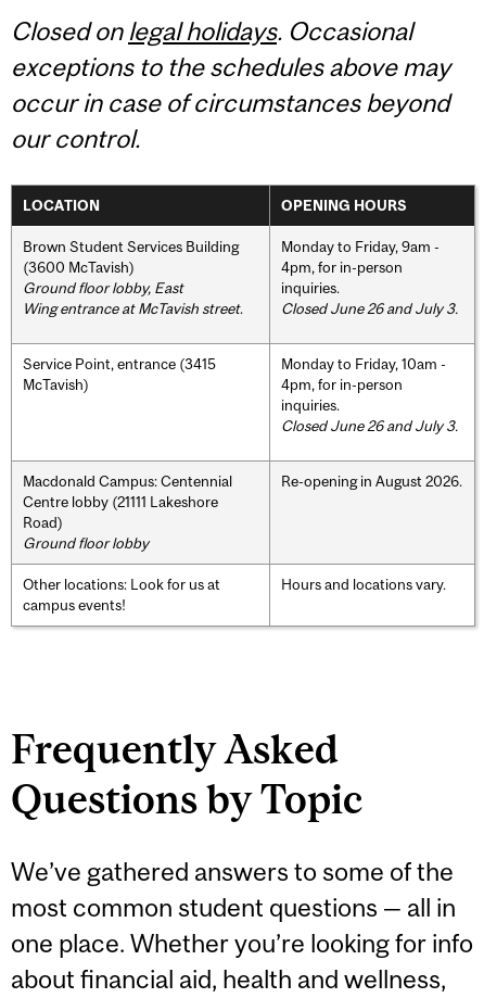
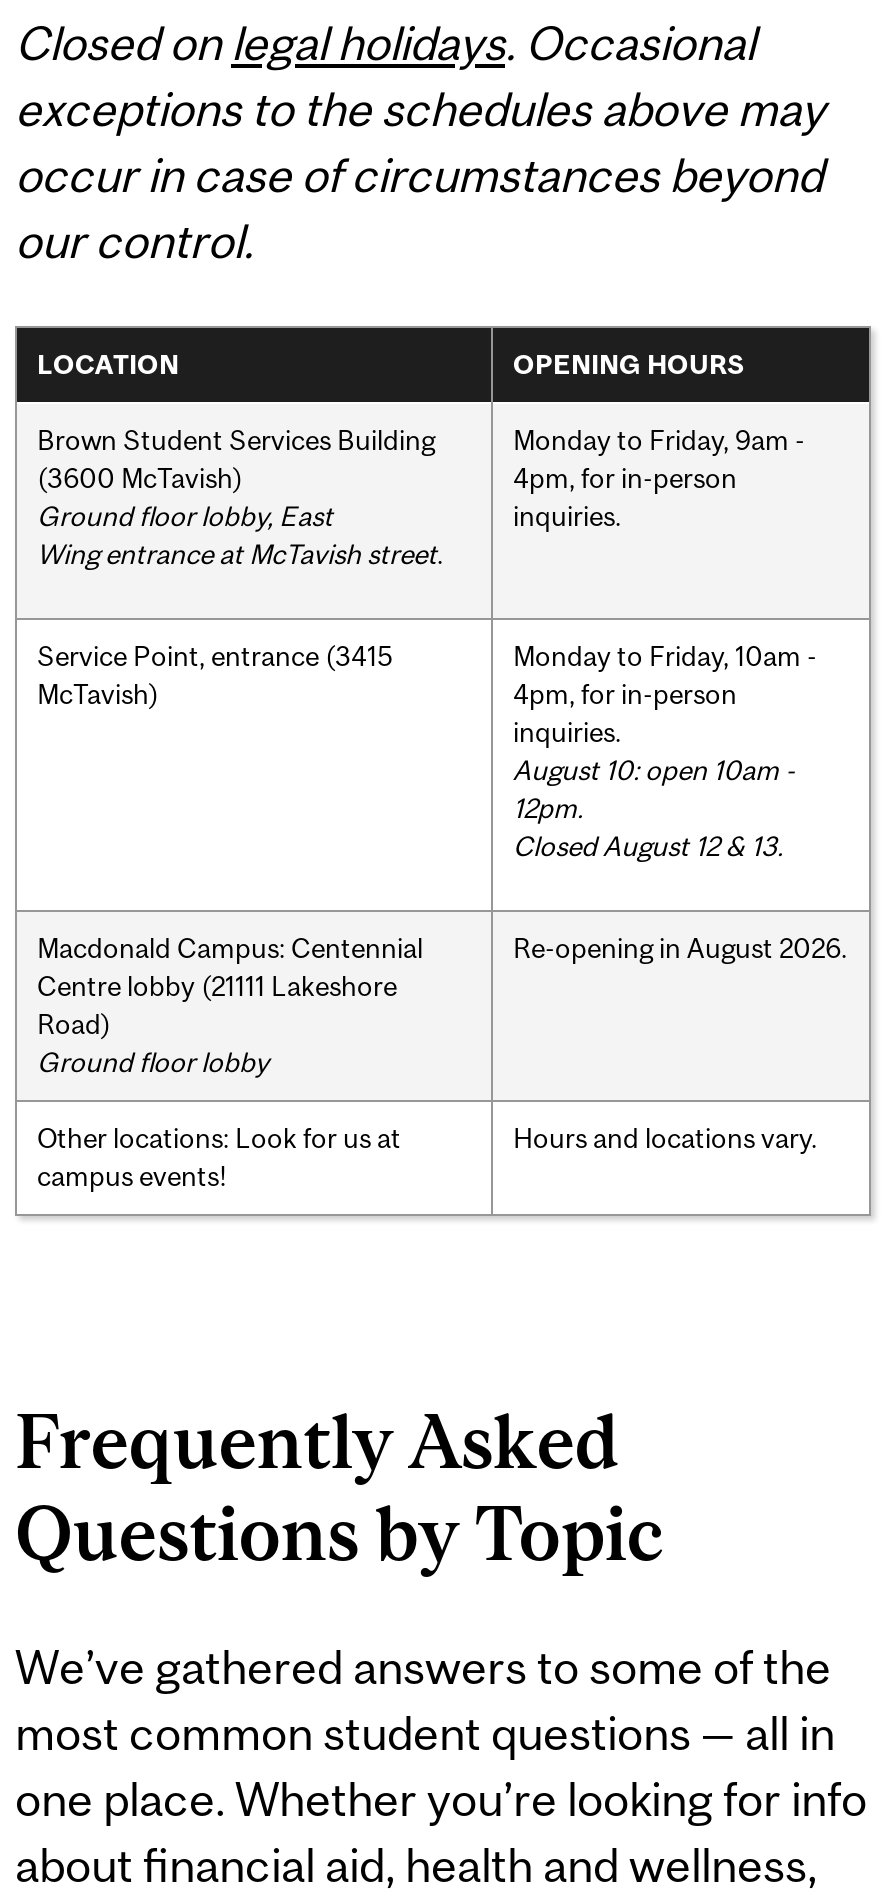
- Closed June 26 and July 3.

- Closed June 26 and July 3.
+ August 10: open 10am -
+ 12pm.
+ Closed August 12 & 13.
